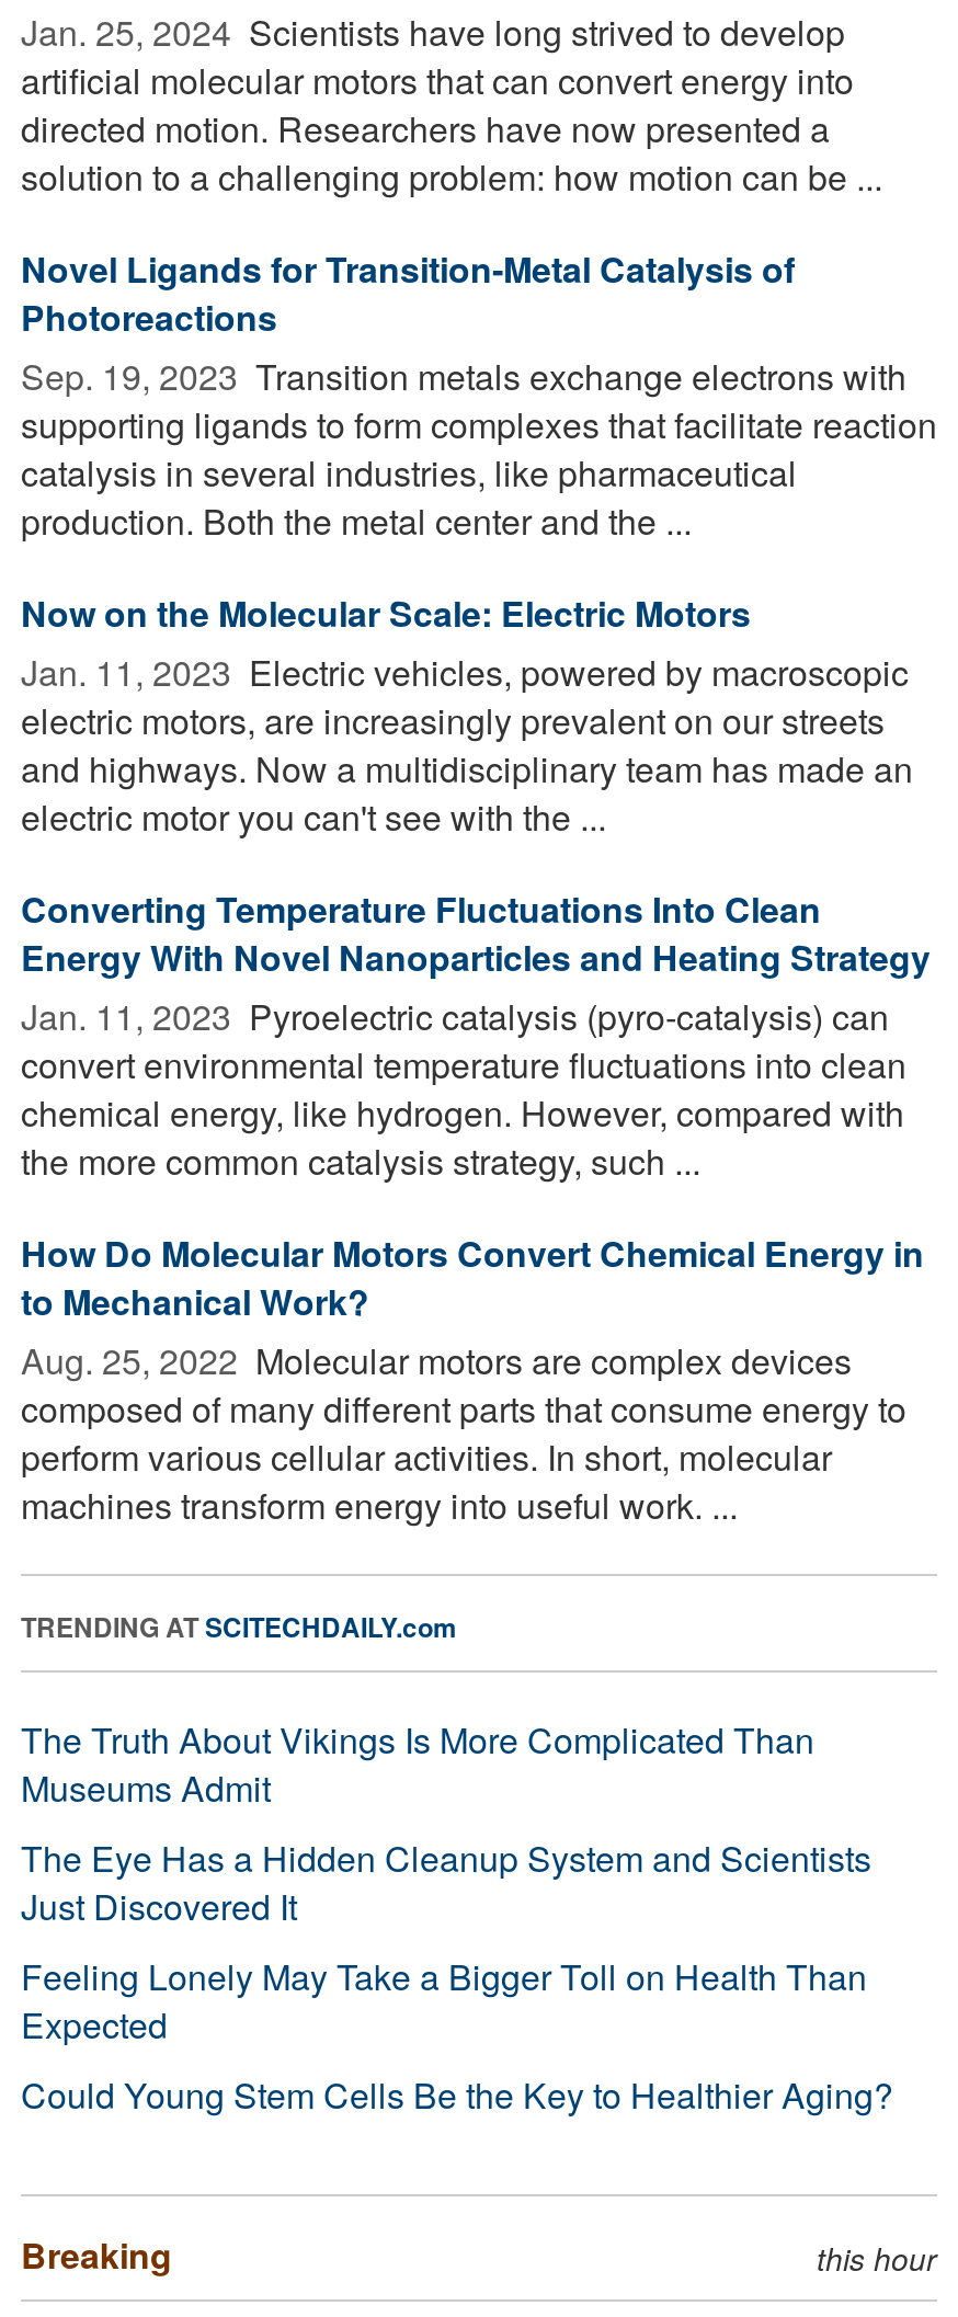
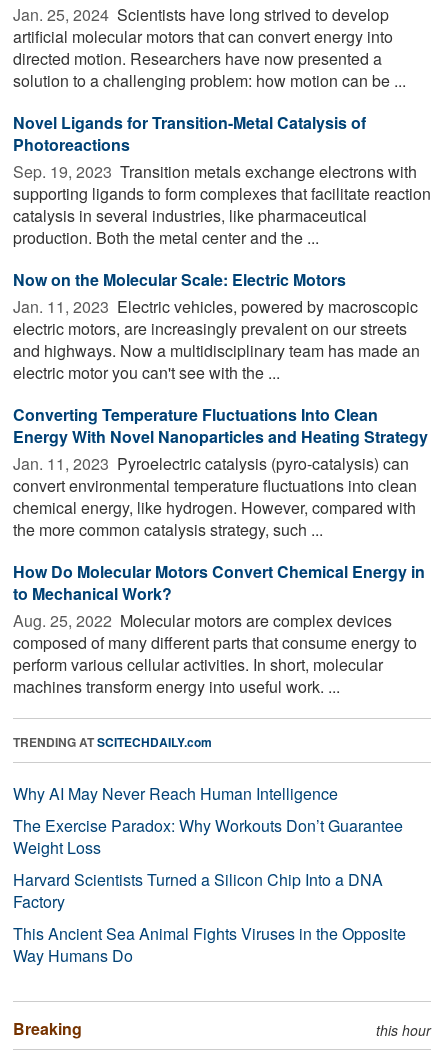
- The Truth About Vikings Is More Complicated Than
- Museums Admit
- The Eye Has a Hidden Cleanup System and Scientists
- Just Discovered It
- Feeling Lonely May Take a Bigger Toll on Health Than
- Expected
- Could Young Stem Cells Be the Key to Healthier Aging?
+ Why AI May Never Reach Human Intelligence
+ The Exercise Paradox: Why Workouts Don’t Guarantee
+ Weight Loss
+ Harvard Scientists Turned a Silicon Chip Into a DNA
+ Factory
+ This Ancient Sea Animal Fights Viruses in the Opposite
+ Way Humans Do
